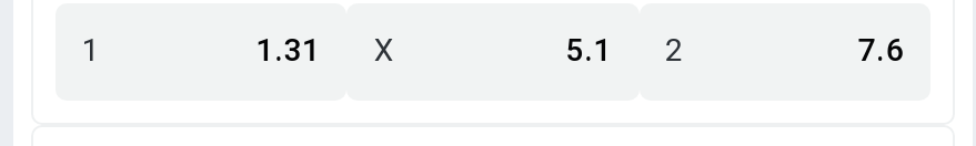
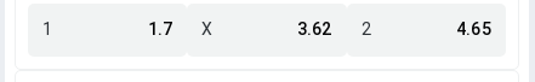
- 1.31 X
+ 1.7 X

- 5.1 2
+ 3.62 2

- 7.6
+ 4.65
